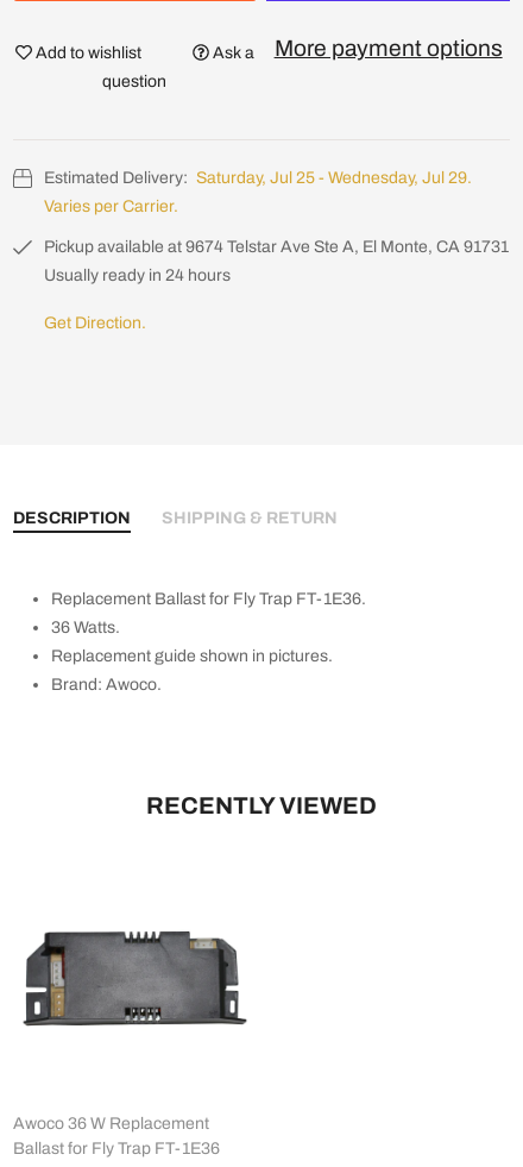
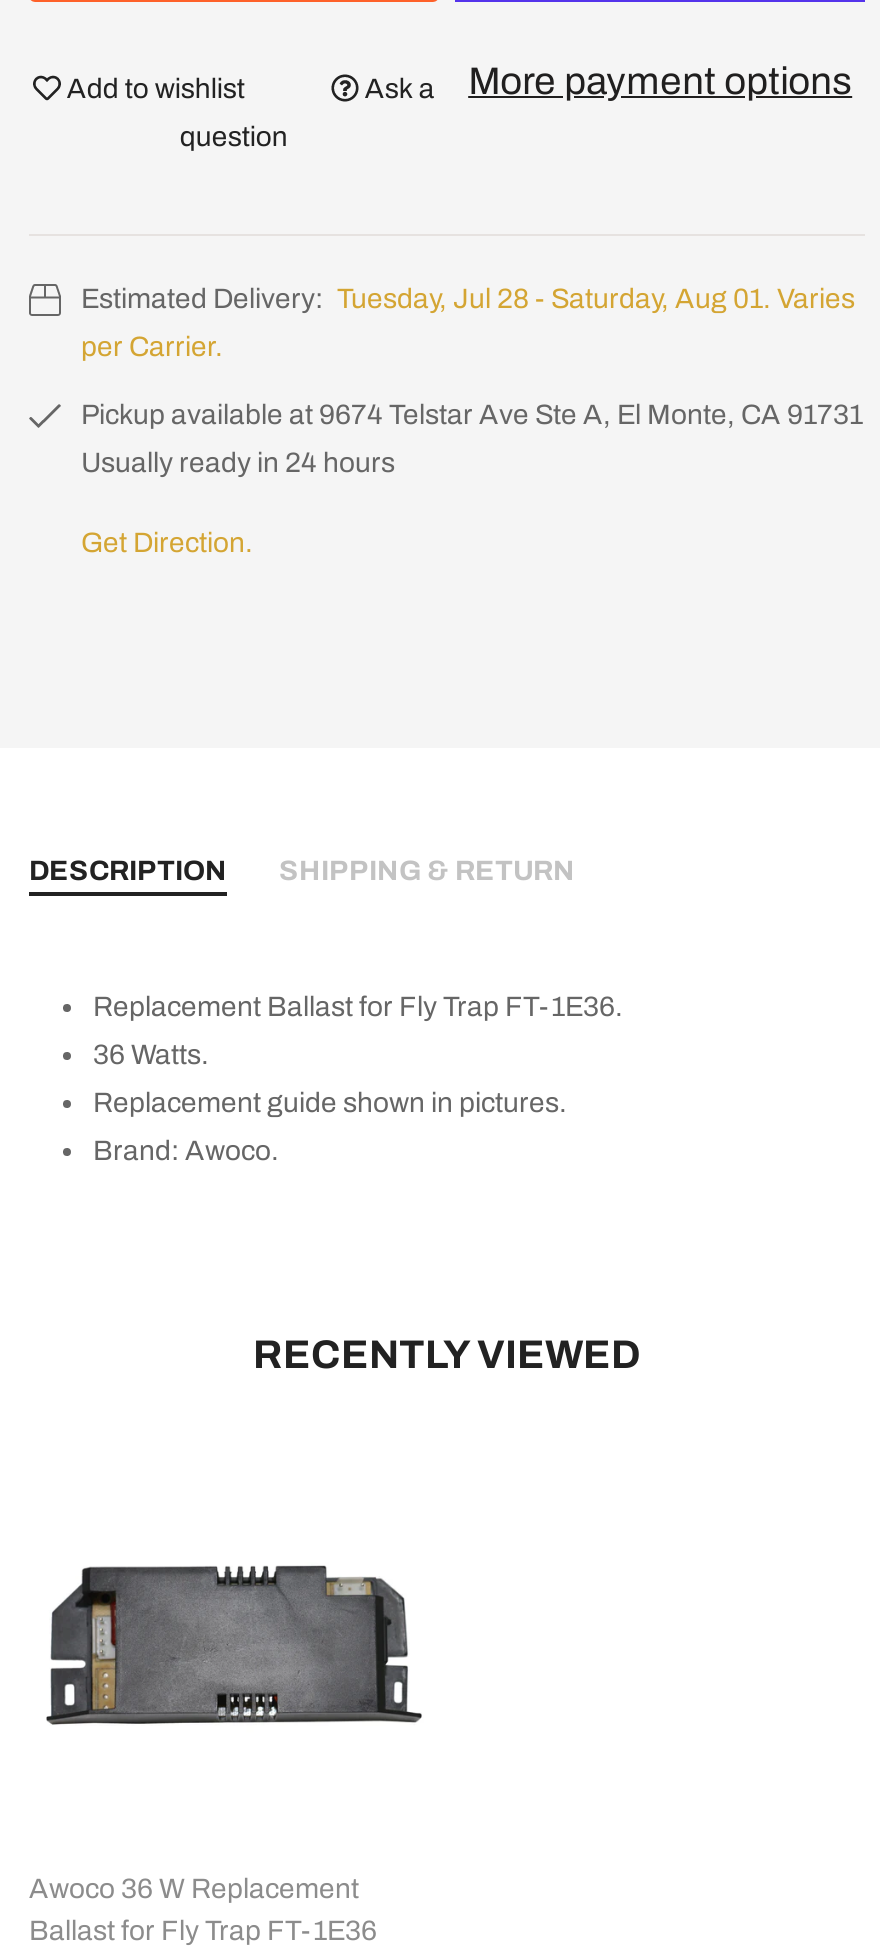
- Estimated Delivery: Saturday, Jul 25 - Wednesday, Jul 29.
+ Estimated Delivery: Tuesday, Jul 28 - Saturday, Aug 01. Varies

- Varies per Carrier.
+ per Carrier.
